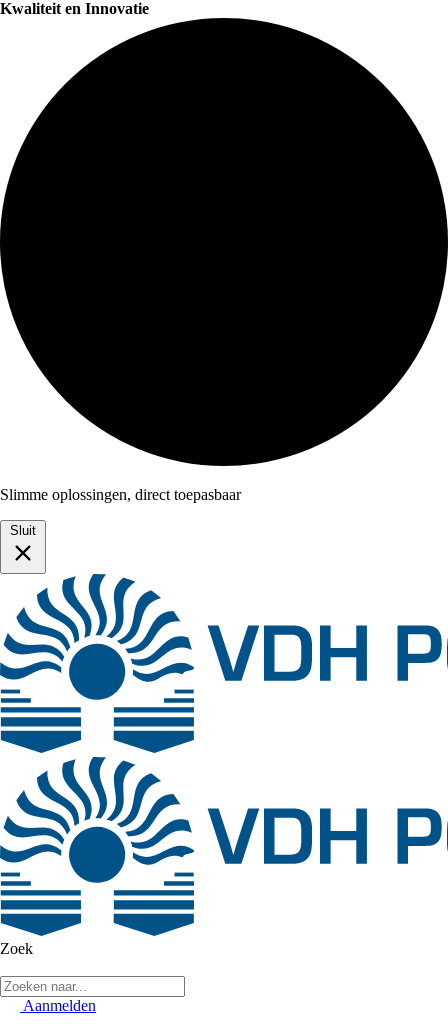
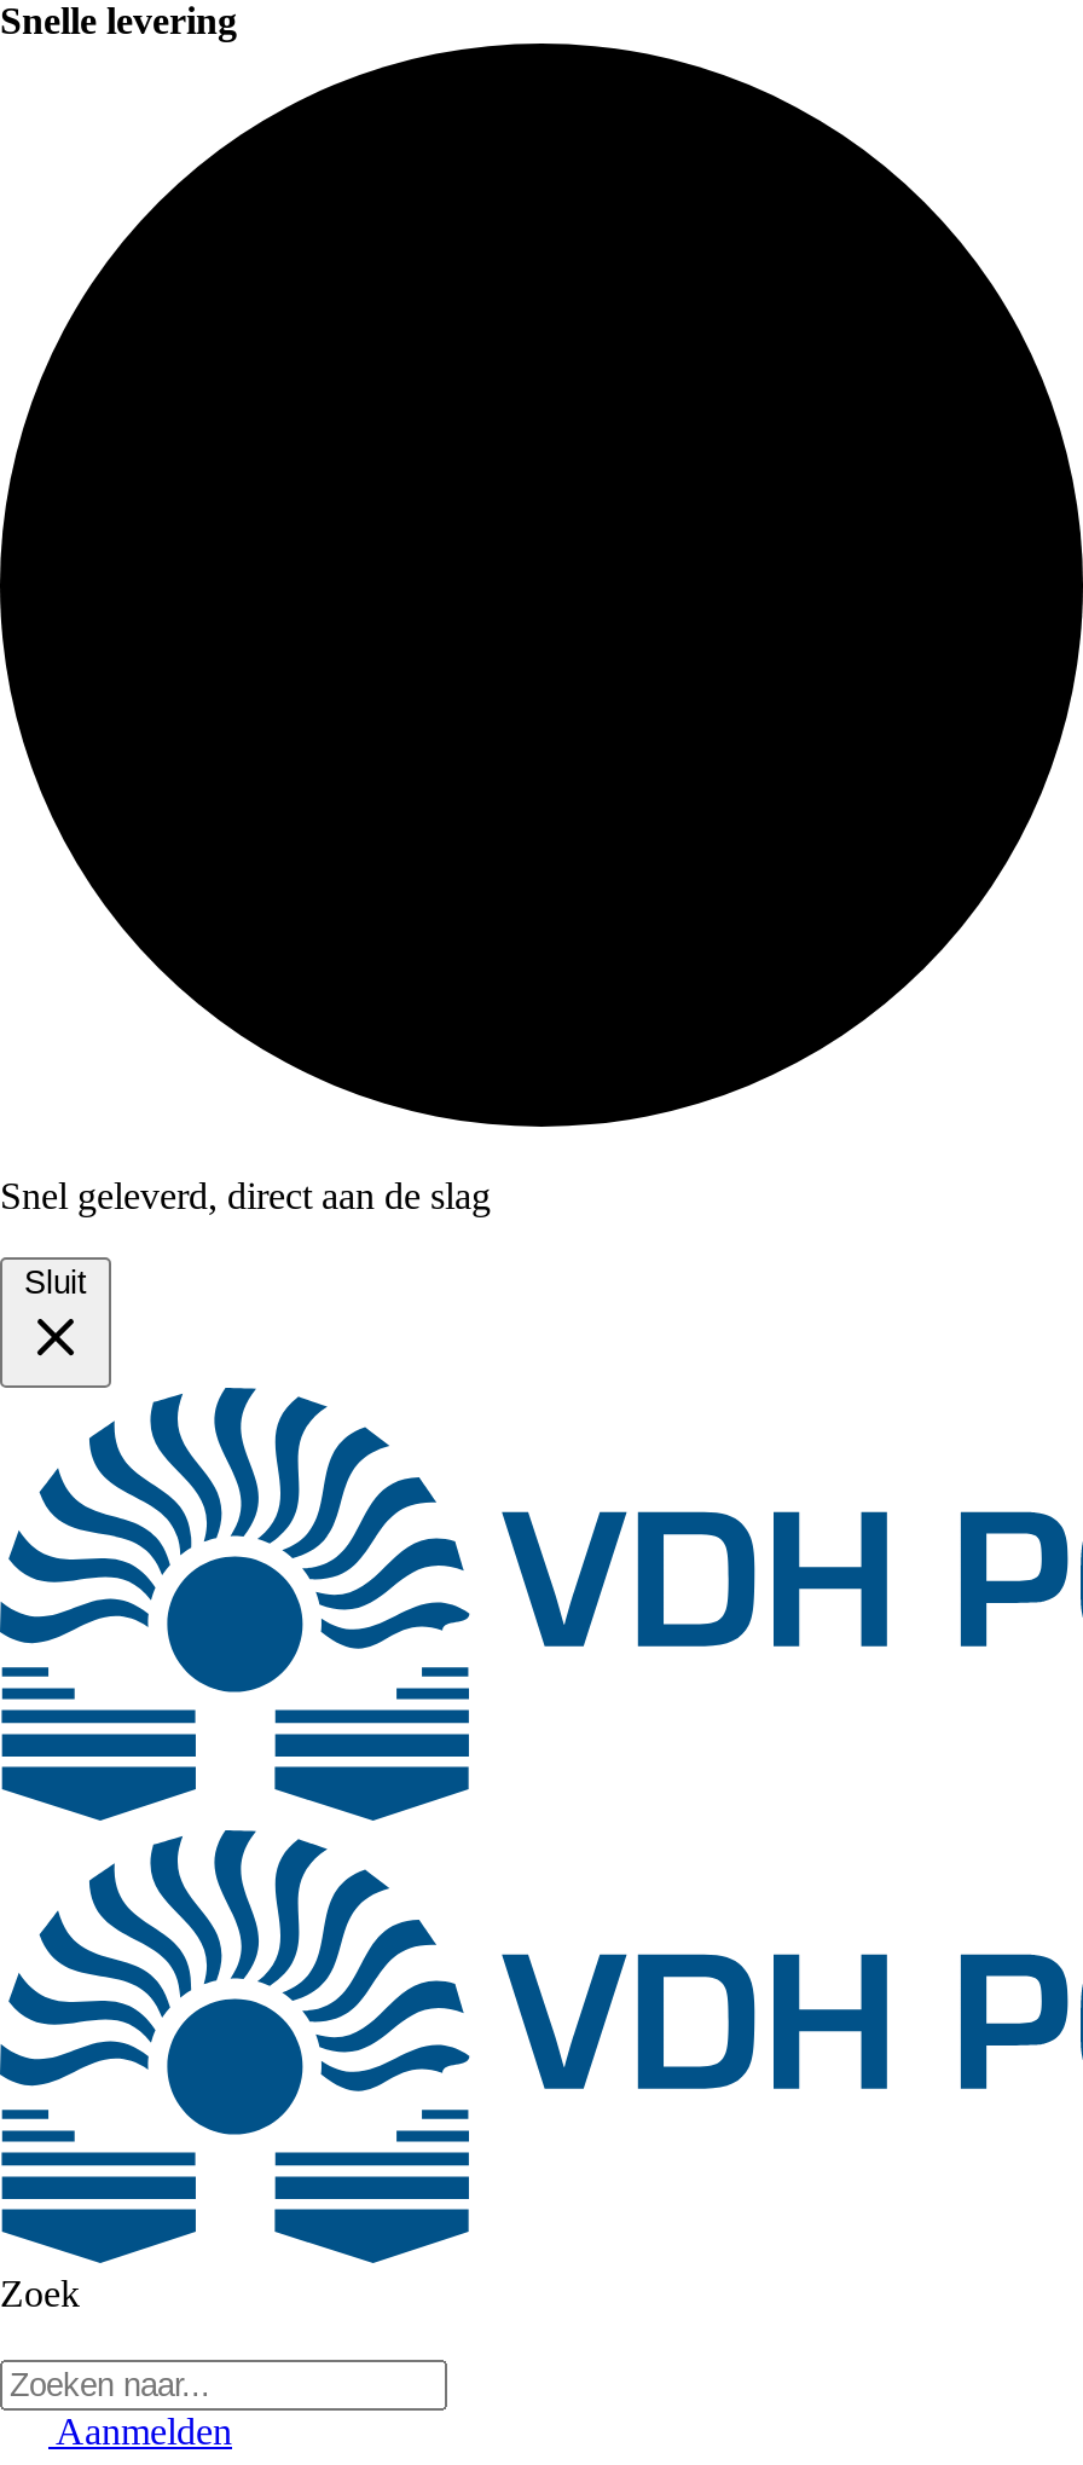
- Kwaliteit en Innovatie
+ Snelle levering

- Slimme oplossingen, direct toepasbaar
+ Snel geleverd, direct aan de slag
